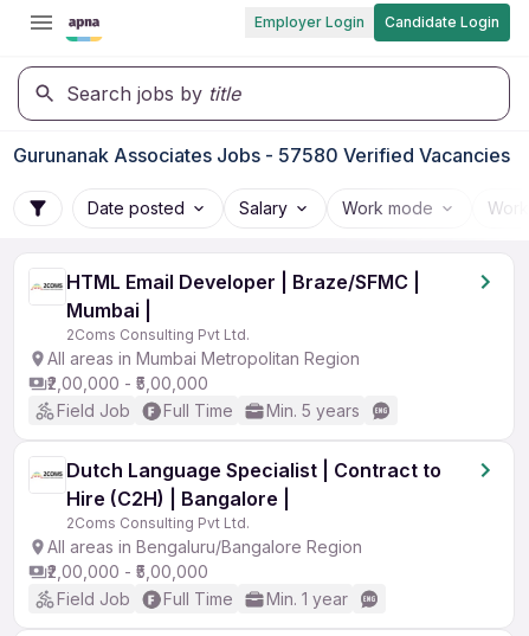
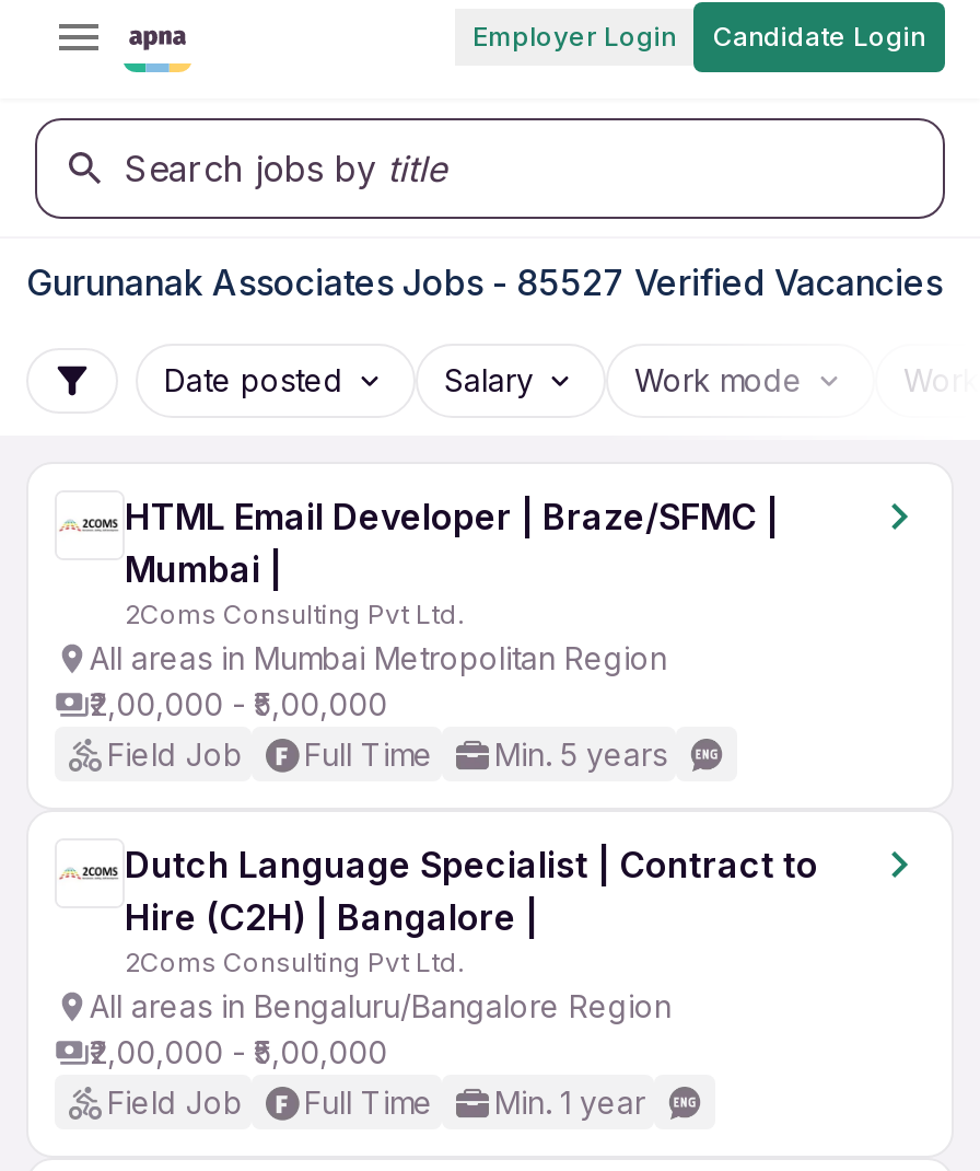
- Gurunanak Associates Jobs - 57580 Verified Vacancies
+ Gurunanak Associates Jobs - 85527 Verified Vacancies
